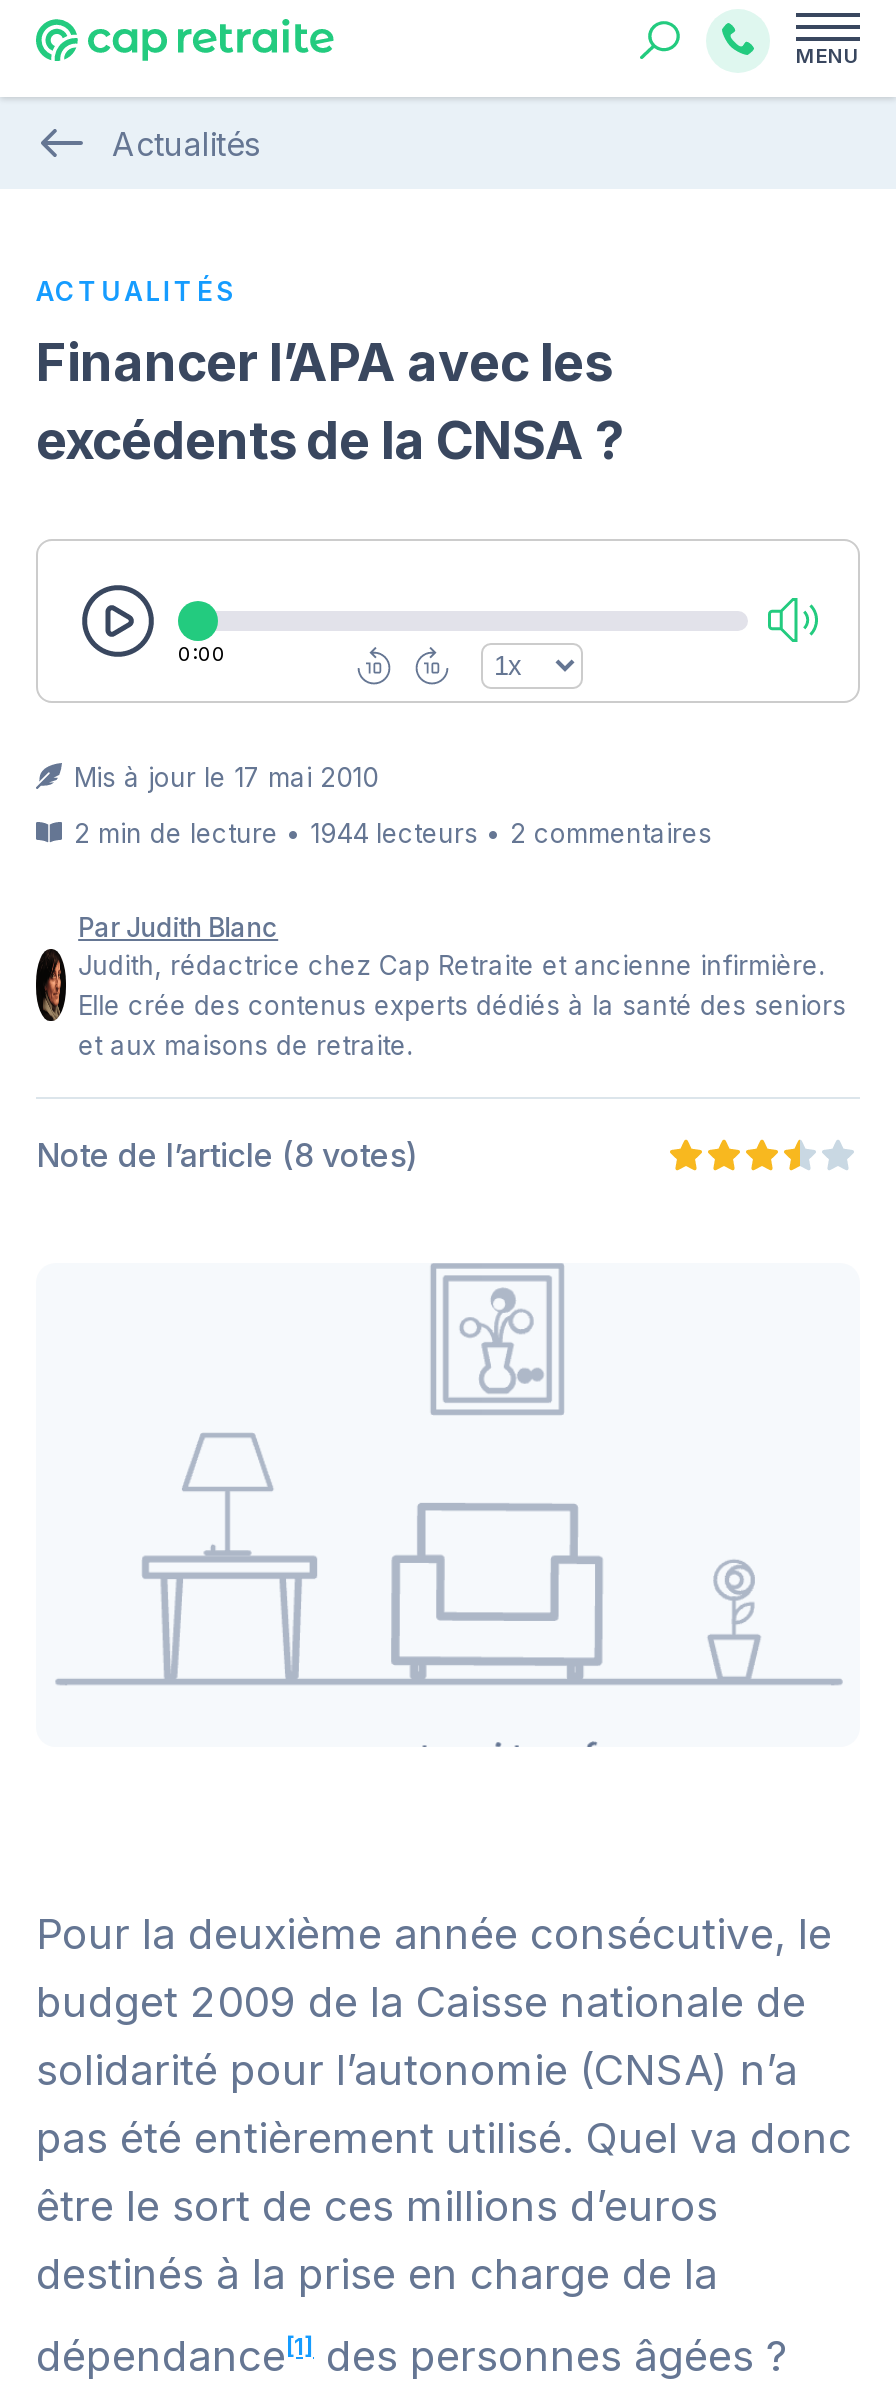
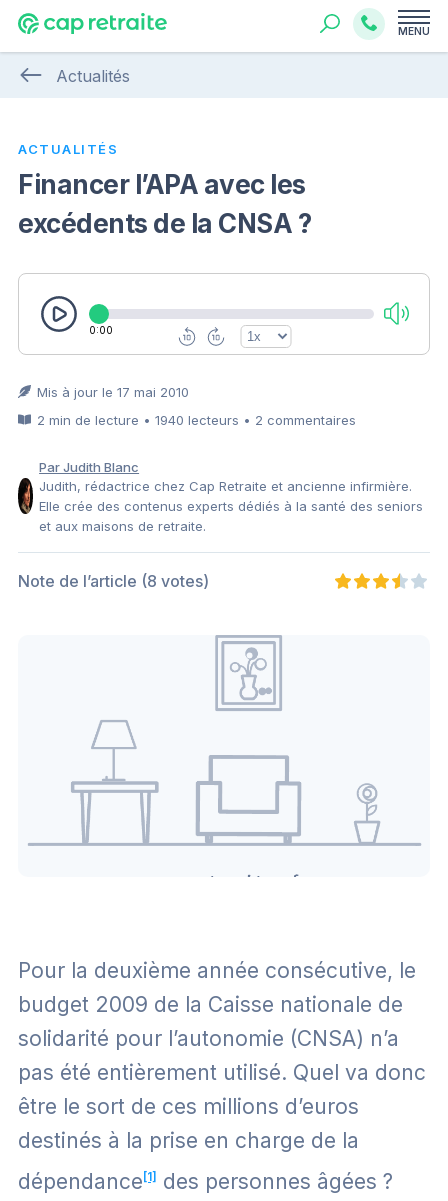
- 2 min de lecture • 1944 lecteurs • 2 commentaires
+ 2 min de lecture • 1940 lecteurs • 2 commentaires
